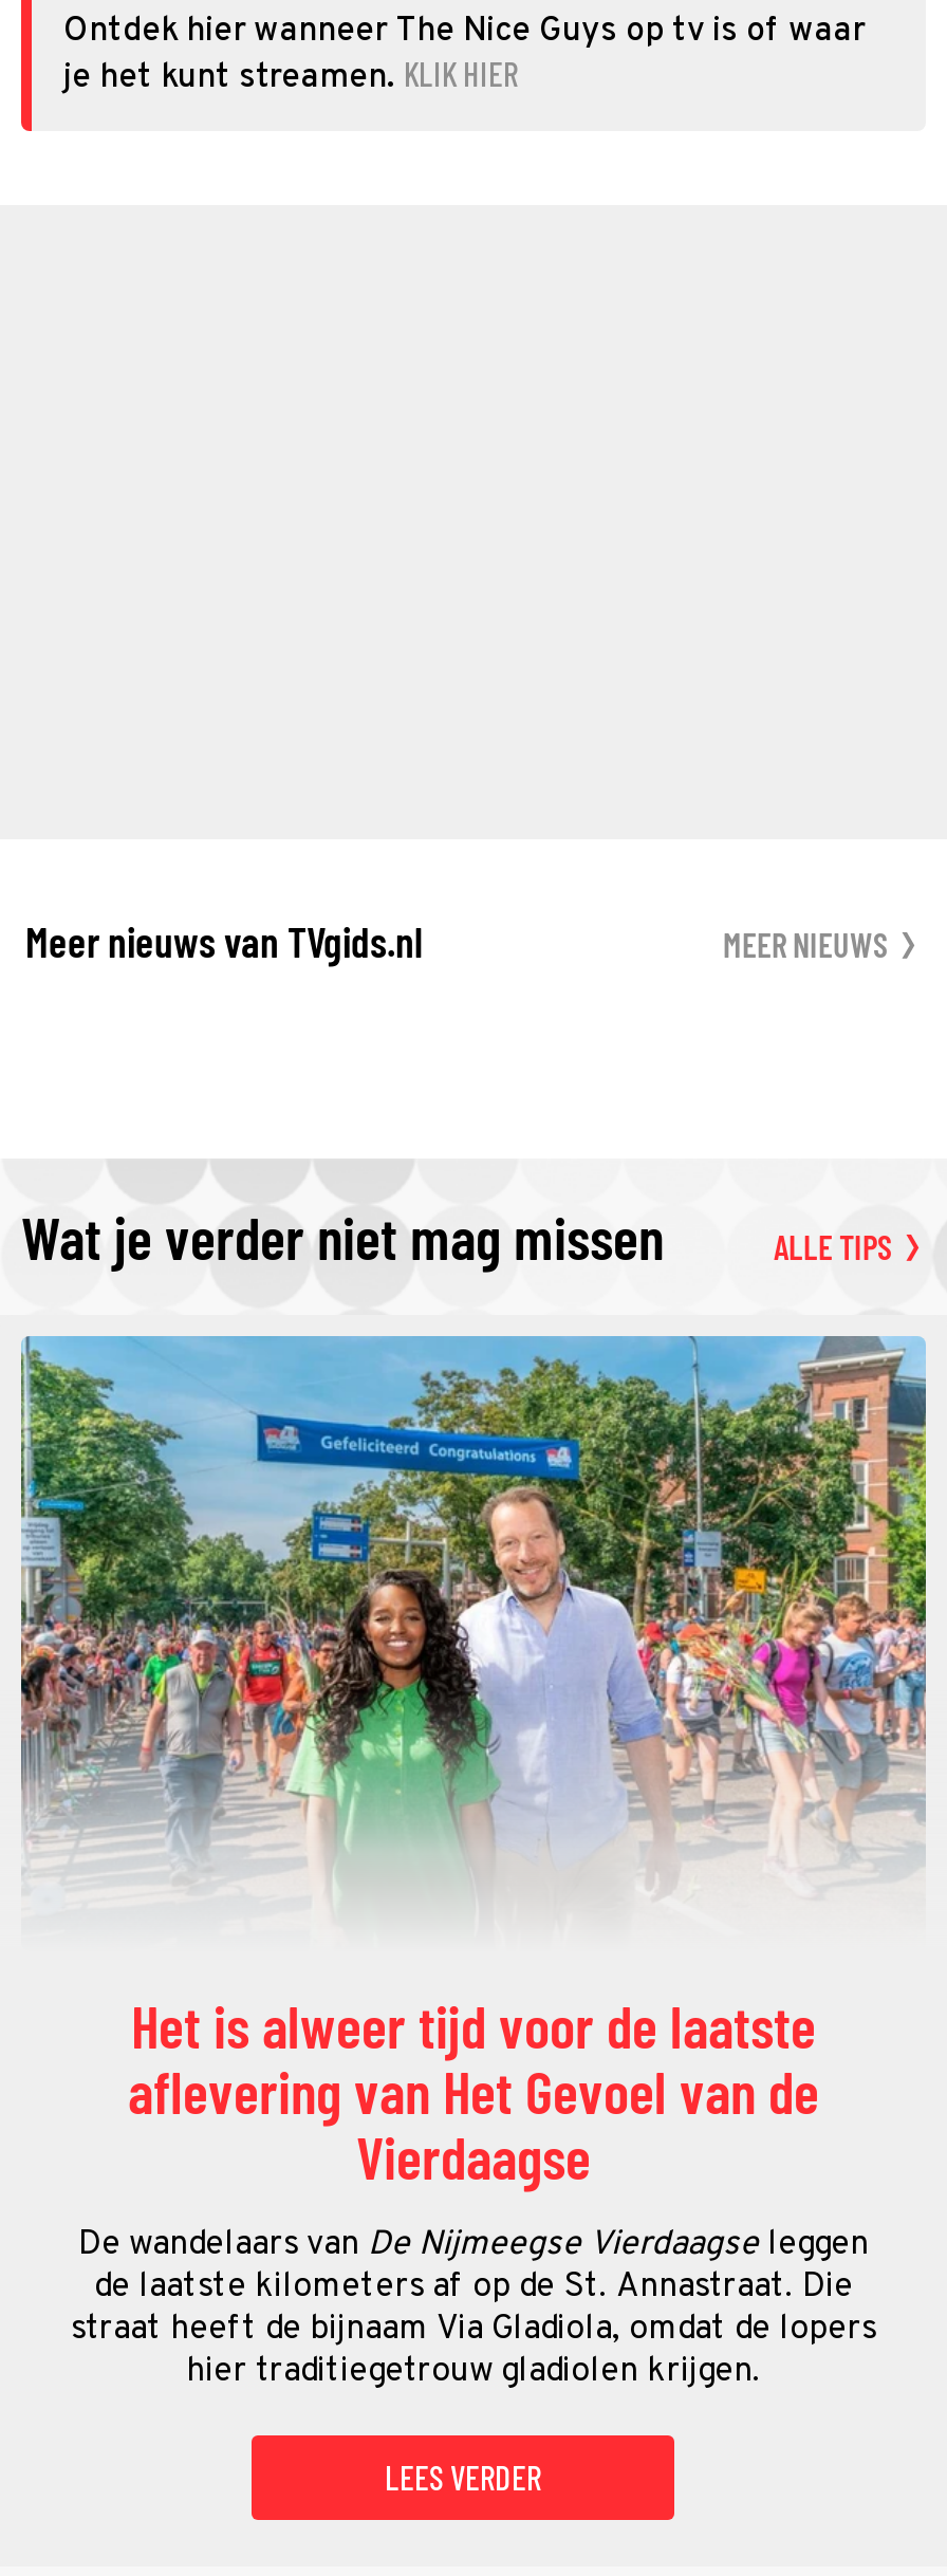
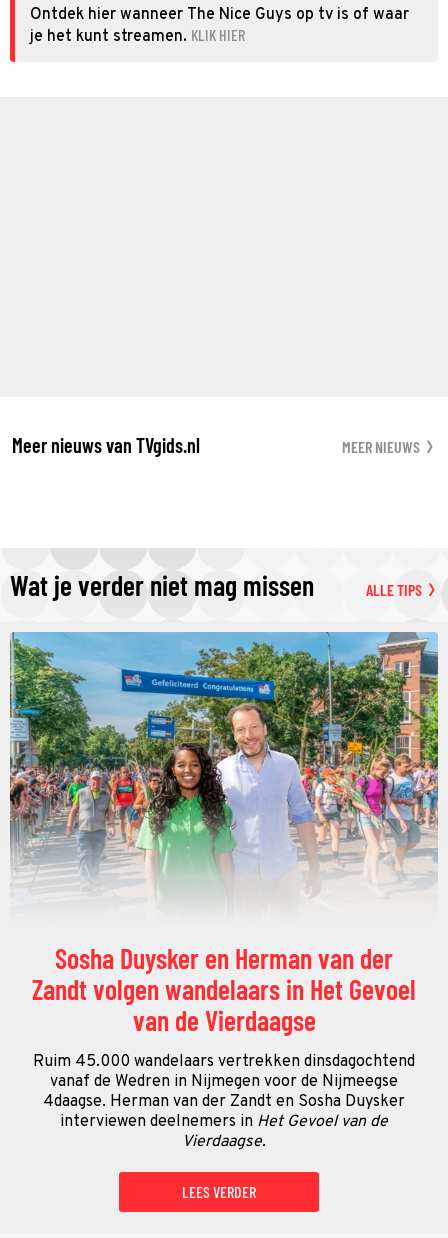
- Het is alweer tijd voor de laatste
- aflevering van Het Gevoel van de
- Vierdaagse
- De wandelaars van De Nijmeegse Vierdaagse leggen
- de laatste kilometers af op de St. Annastraat. Die
- straat heeft de bijnaam Via Gladiola, omdat de lopers
- hier traditiegetrouw gladiolen krijgen.
+ Sosha Duysker en Herman van der
+ Zandt volgen wandelaars in Het Gevoel
+ van de Vierdaagse
+ Ruim 45.000 wandelaars vertrekken dinsdagochtend
+ vanaf de Wedren in Nijmegen voor de Nijmeegse
+ 4daagse. Herman van der Zandt en Sosha Duysker
+ interviewen deelnemers in Het Gevoel van de
+ Vierdaagse.
